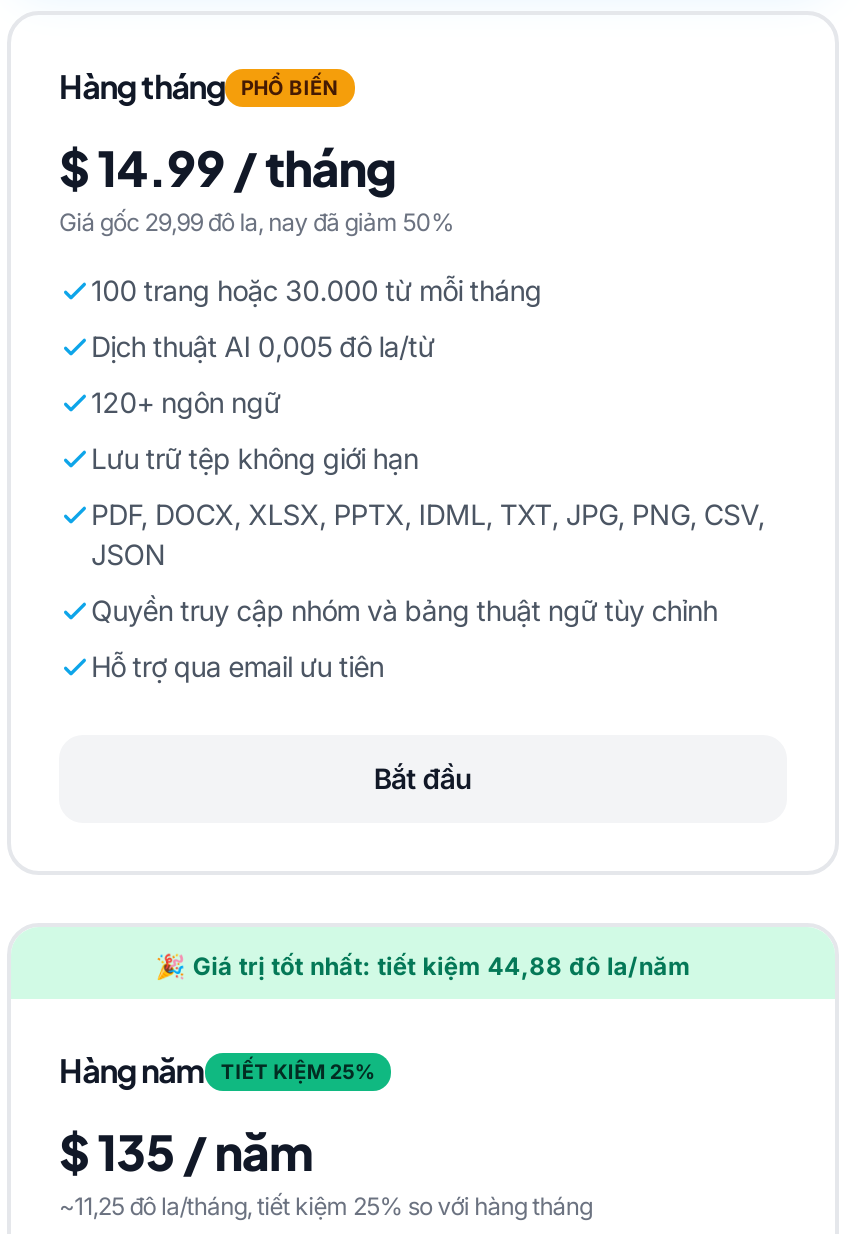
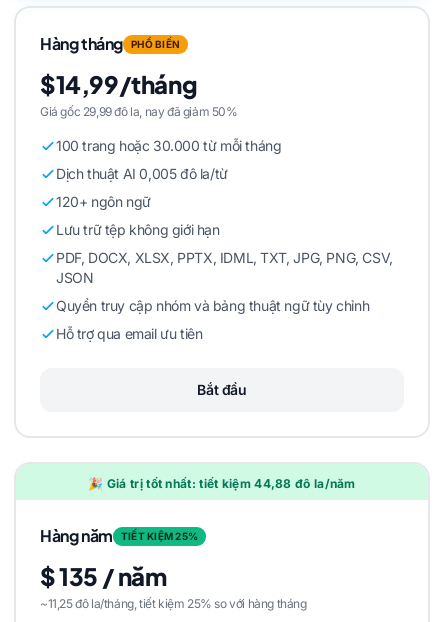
- $ 14.99 / tháng
+ $14,99/tháng
